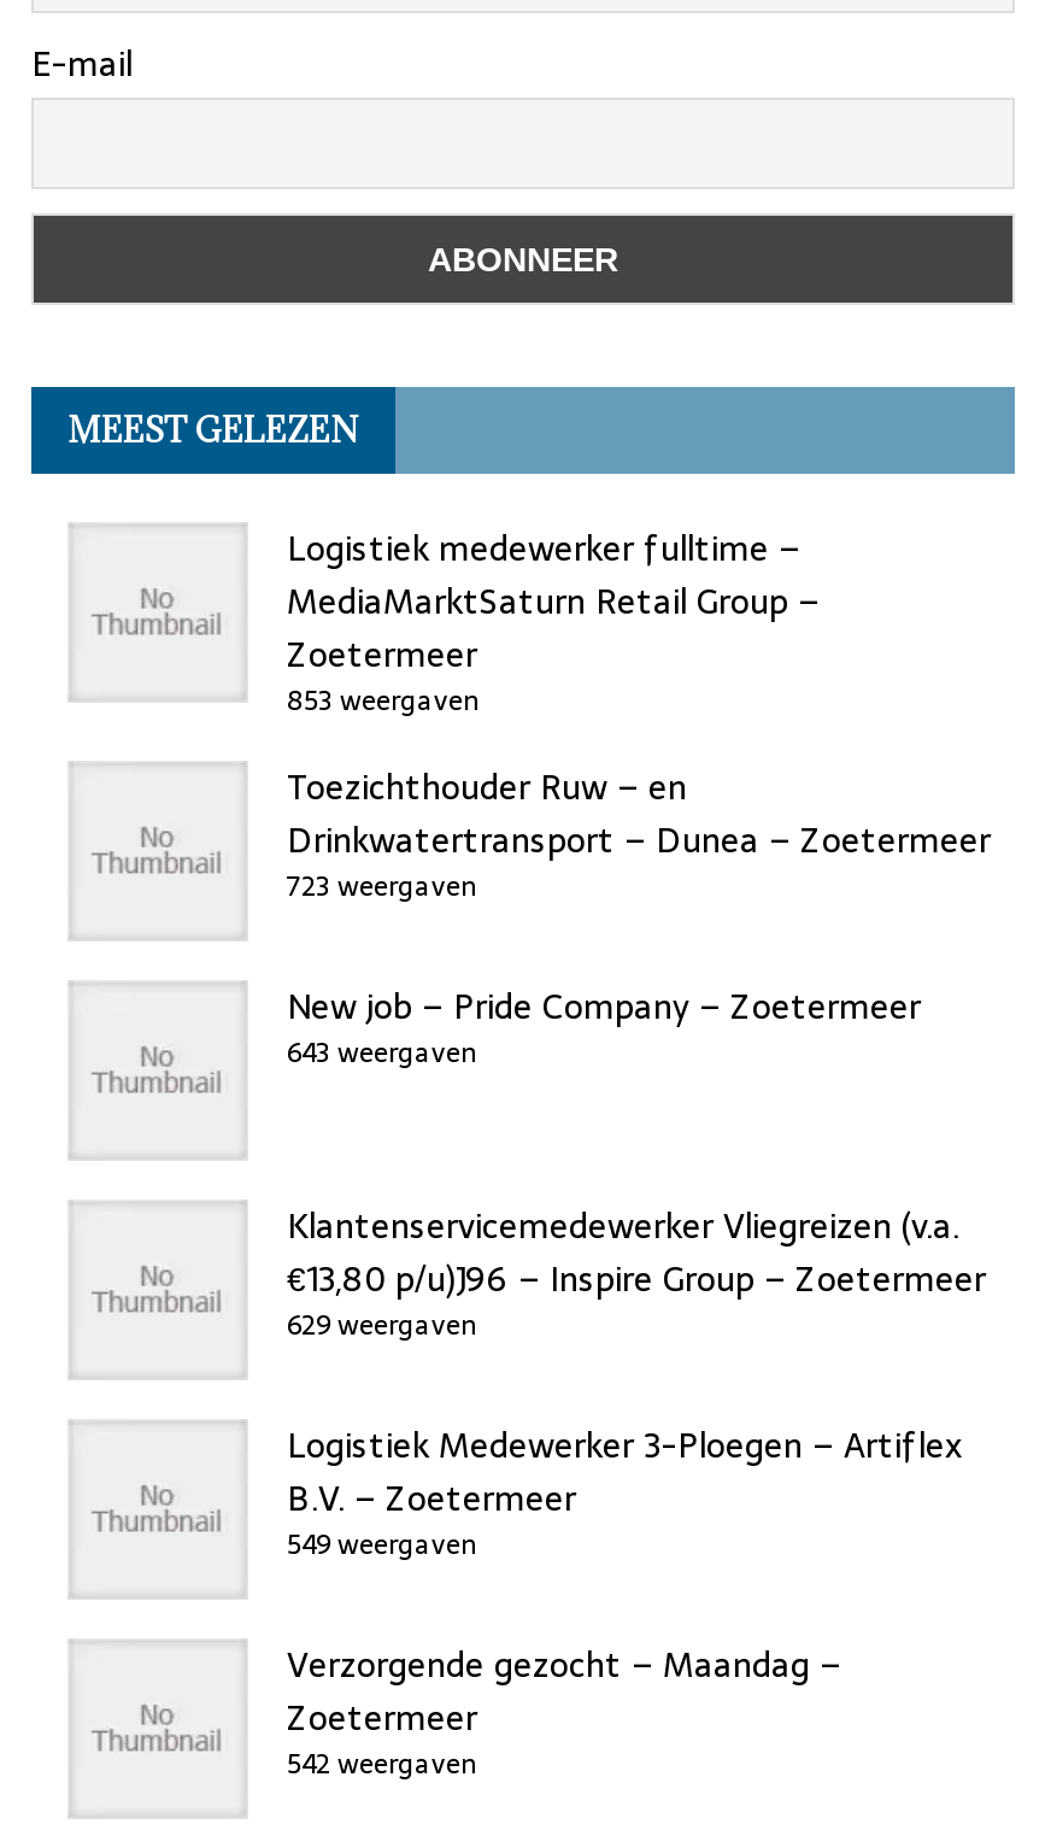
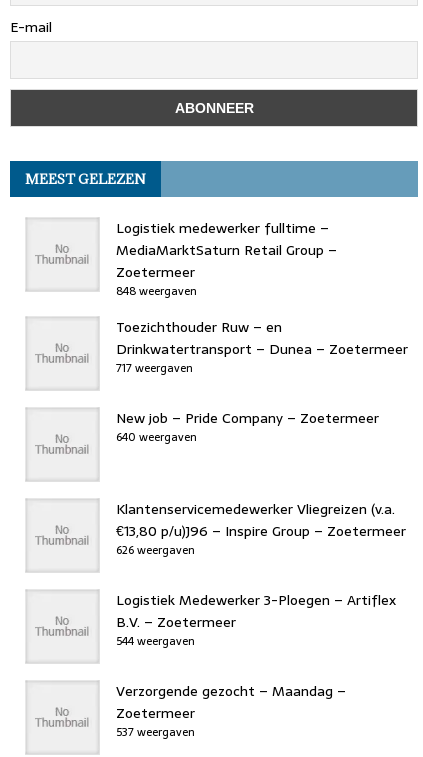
- 853 weergaven
+ 848 weergaven

- 723 weergaven
+ 717 weergaven

- 643 weergaven
+ 640 weergaven

- 629 weergaven
+ 626 weergaven

- 549 weergaven
+ 544 weergaven

- 542 weergaven
+ 537 weergaven
